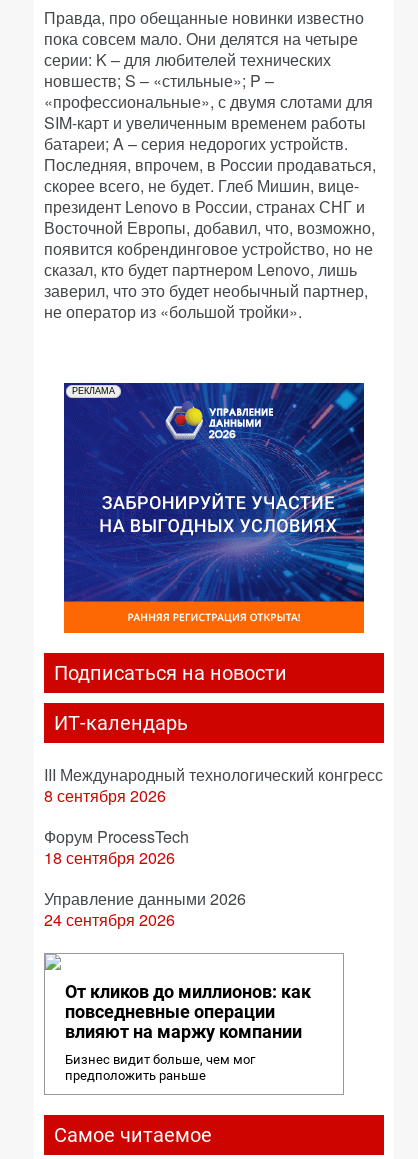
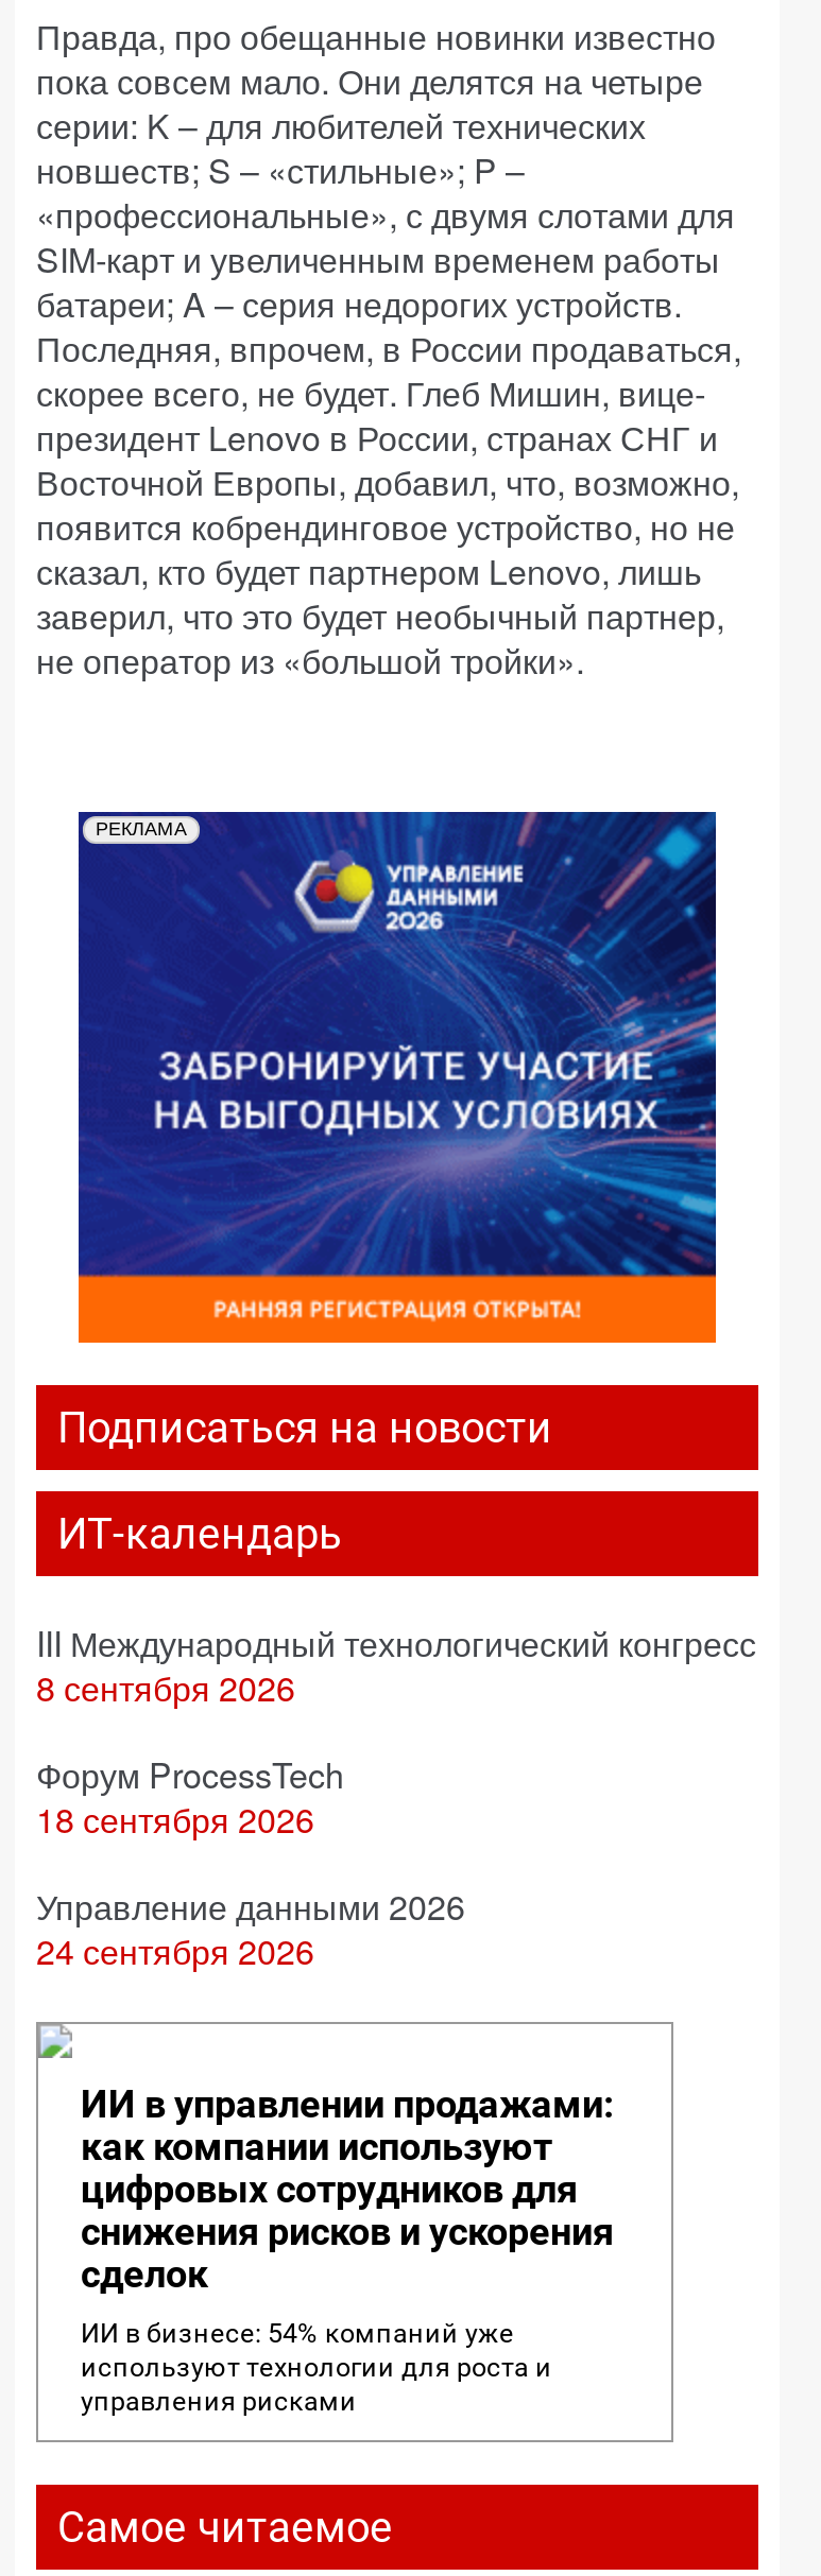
- От кликов до миллионов: как
- повседневные операции
- влияют на маржу компании
+ ИИ в управлении продажами:
+ как компании используют
+ цифровых сотрудников для
+ снижения рисков и ускорения
+ сделок

- Бизнес видит больше, чем мог
- предположить раньше
+ ИИ в бизнесе: 54% компаний уже
+ используют технологии для роста и
+ управления рисками
